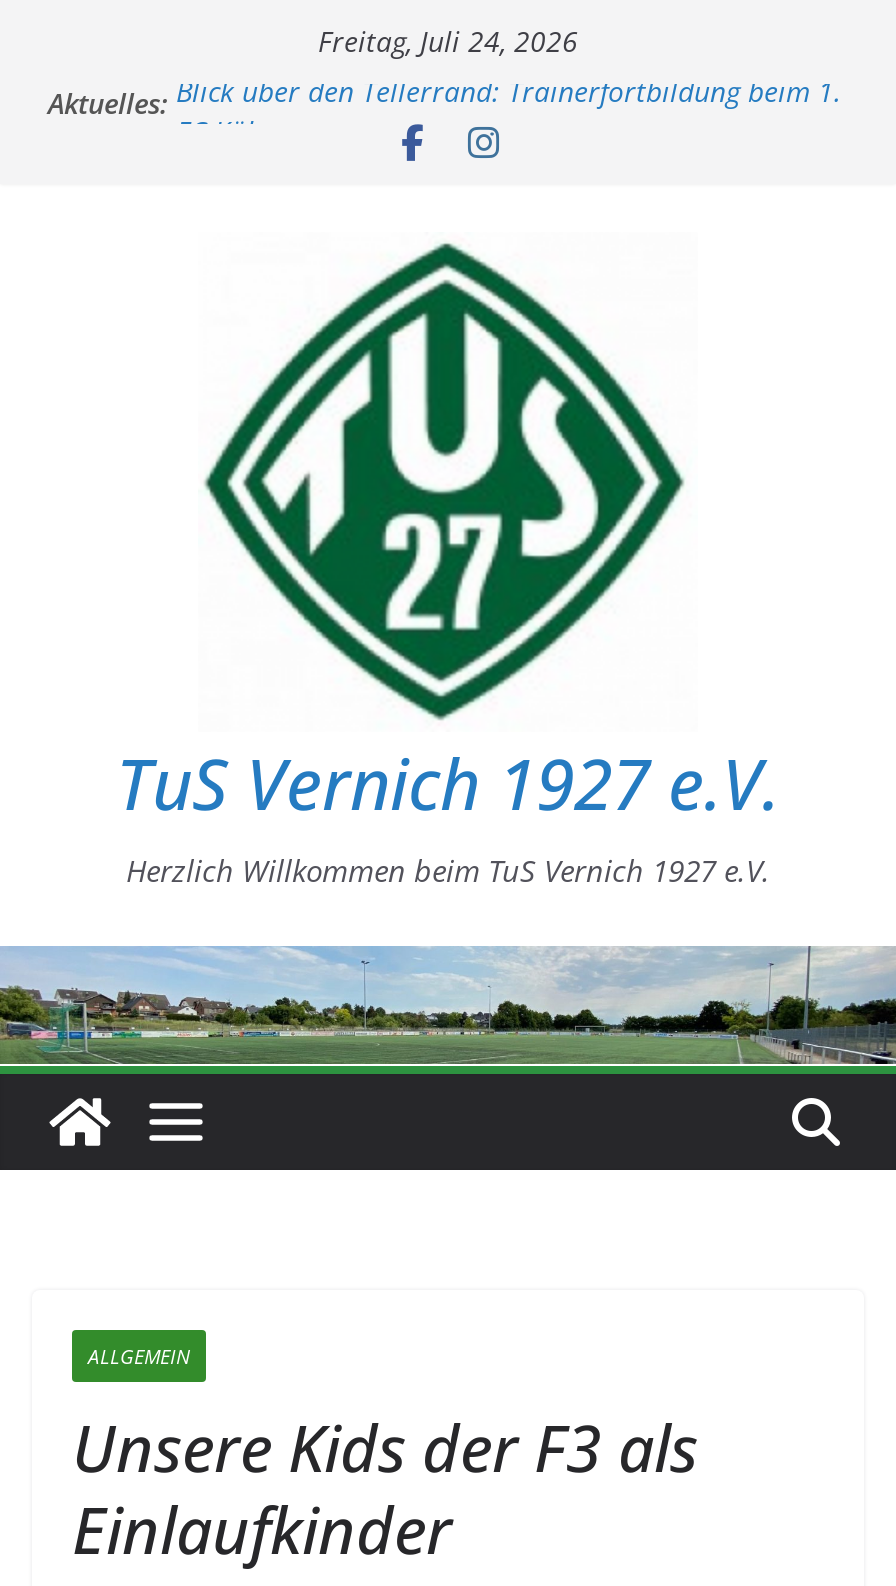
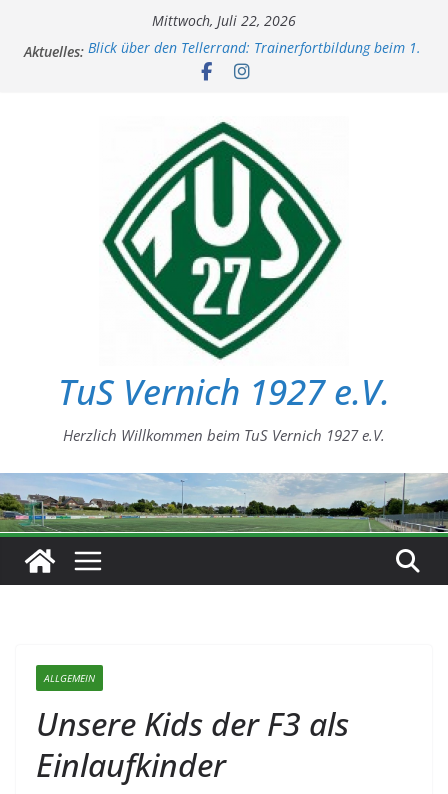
- Freitag, Juli 24, 2026
+ Mittwoch, Juli 22, 2026
